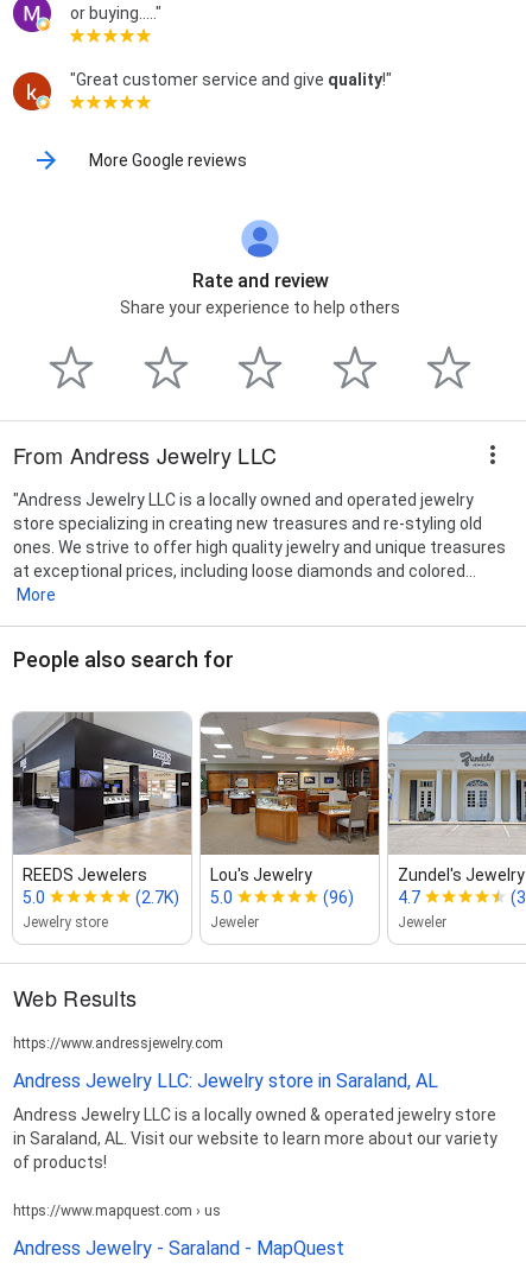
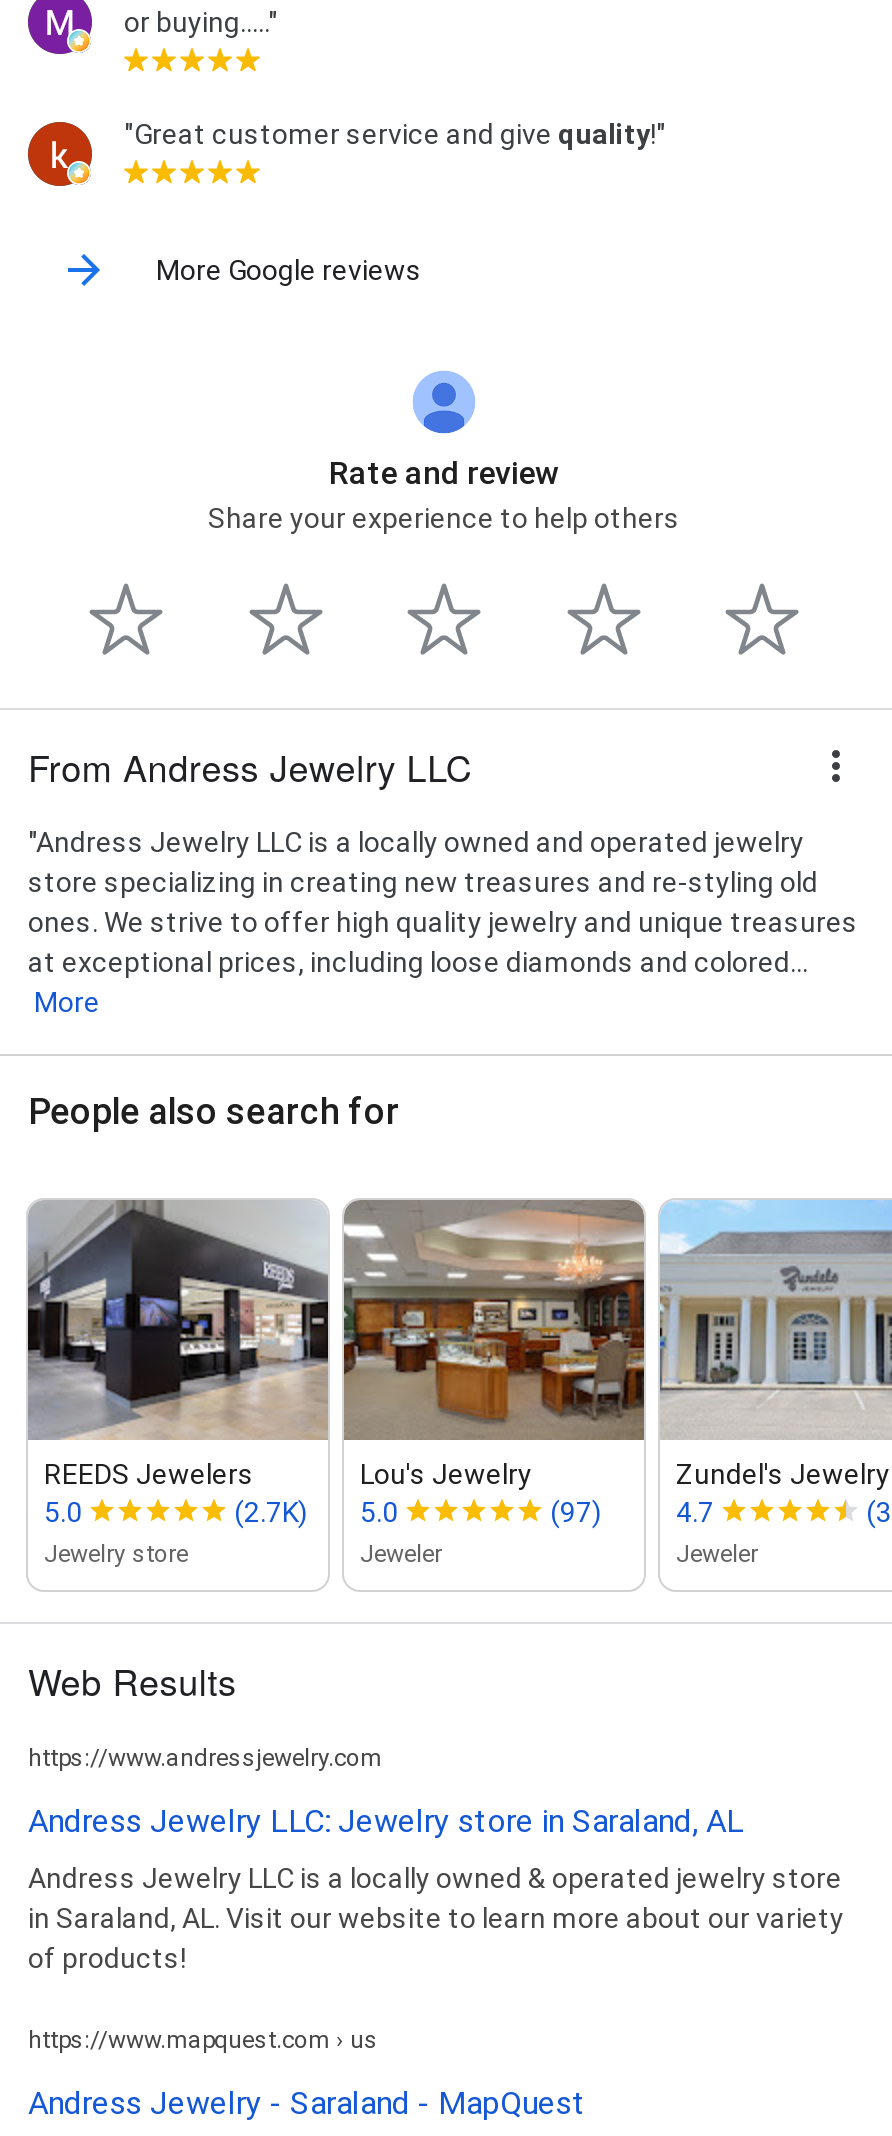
- (96)
+ (97)
